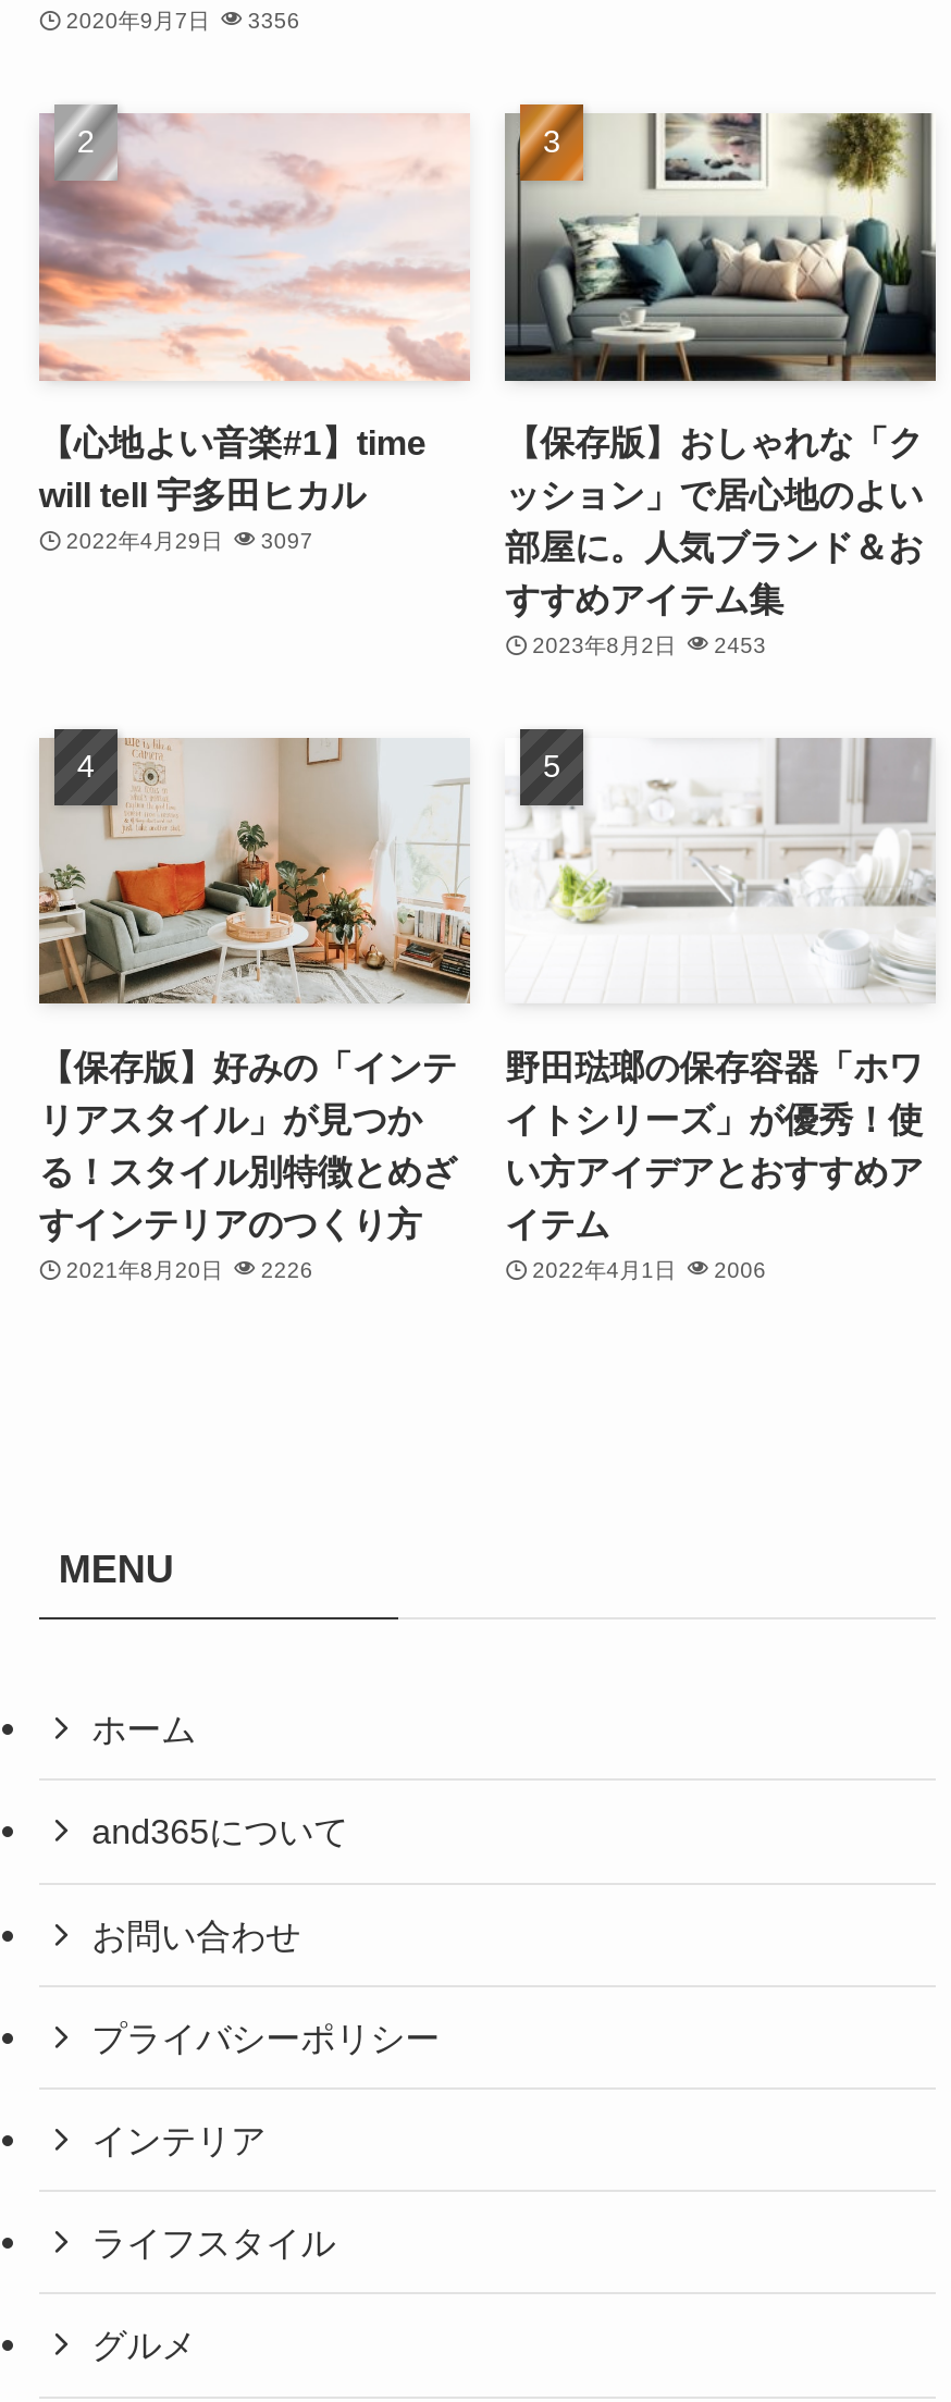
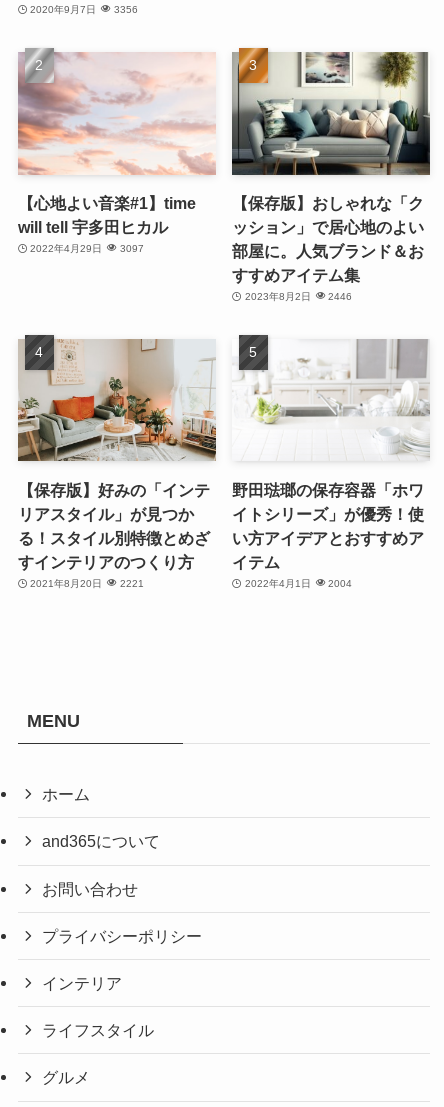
- 2023年8月2日 2453
+ 2023年8月2日 2446

- 2021年8月20日 2226
+ 2021年8月20日 2221

- 2022年4月1日 2006
+ 2022年4月1日 2004
